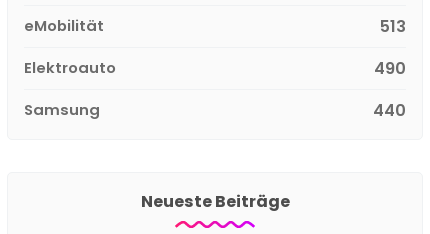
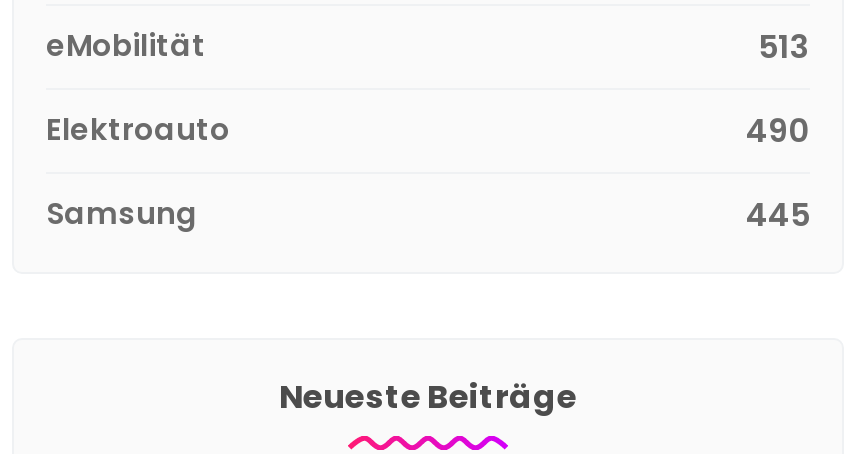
- 440
+ 445
